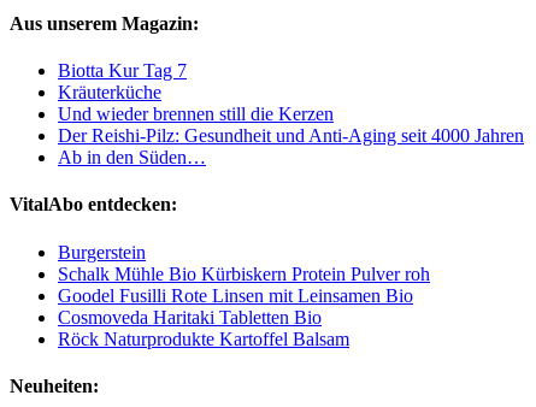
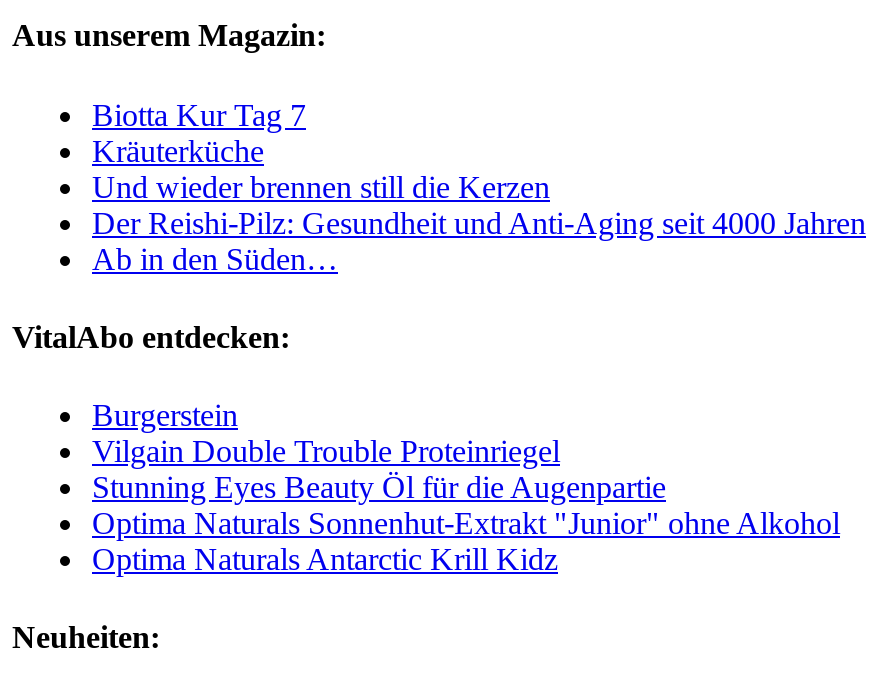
- Schalk Mühle Bio Kürbiskern Protein Pulver roh
- Goodel Fusilli Rote Linsen mit Leinsamen Bio
- Cosmoveda Haritaki Tabletten Bio
- Röck Naturprodukte Kartoffel Balsam
+ Vilgain Double Trouble Proteinriegel
+ Stunning Eyes Beauty Öl für die Augenpartie
+ Optima Naturals Sonnenhut-Extrakt "Junior" ohne Alkohol
+ Optima Naturals Antarctic Krill Kidz
